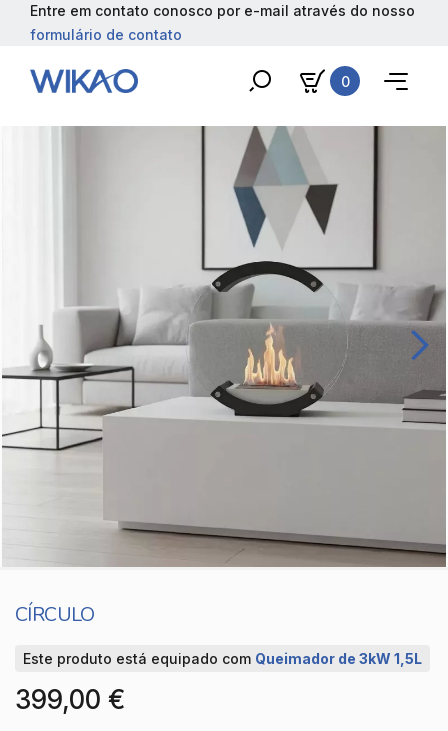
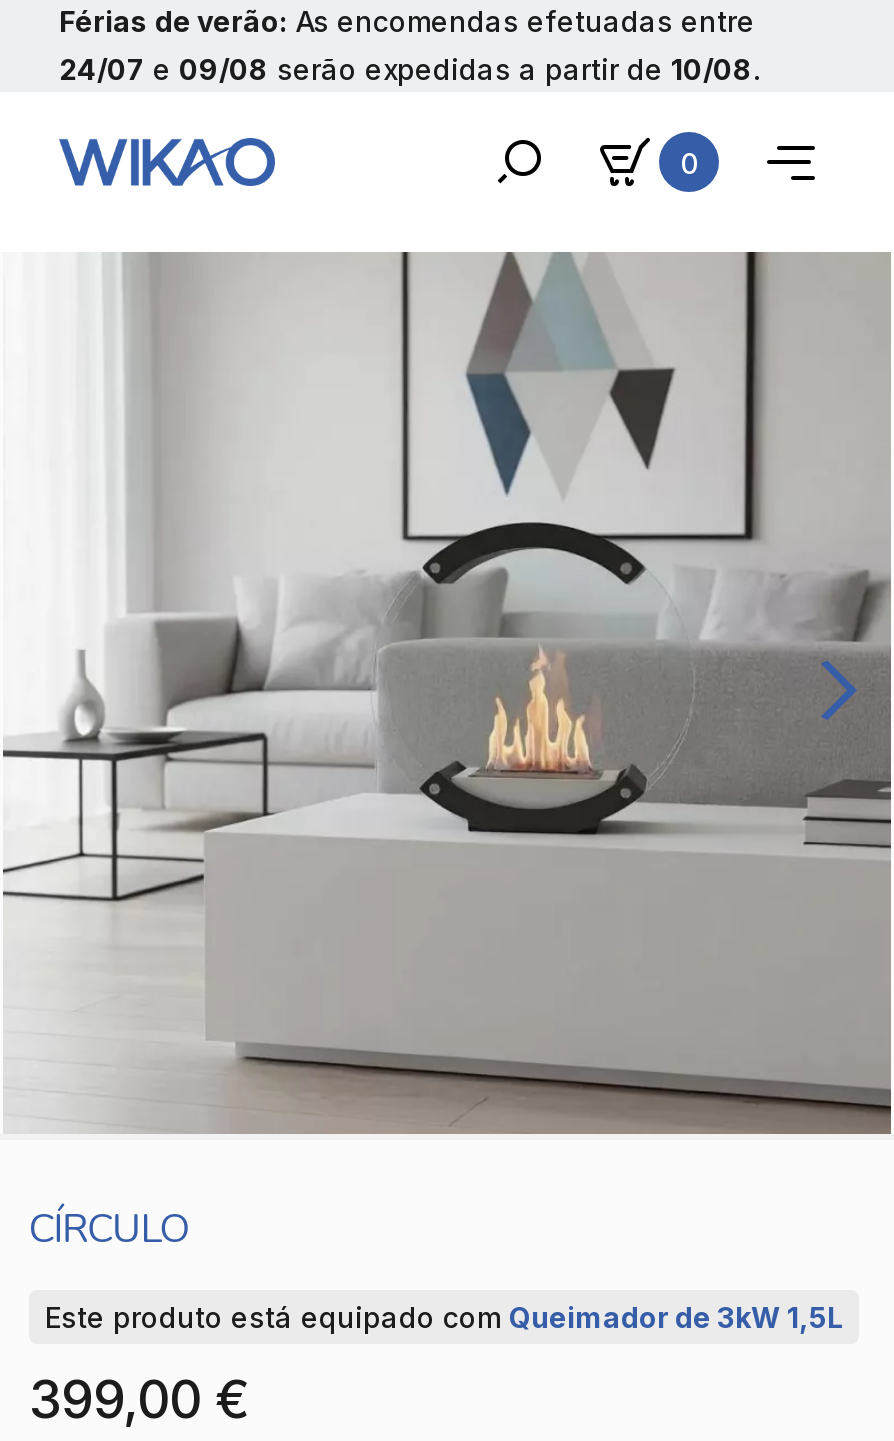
- Entre em contato conosco por e-mail através do nosso
- formulário de contato
+ Férias de verão: As encomendas efetuadas entre
+ 24/07 e 09/08 serão expedidas a partir de 10/08.
